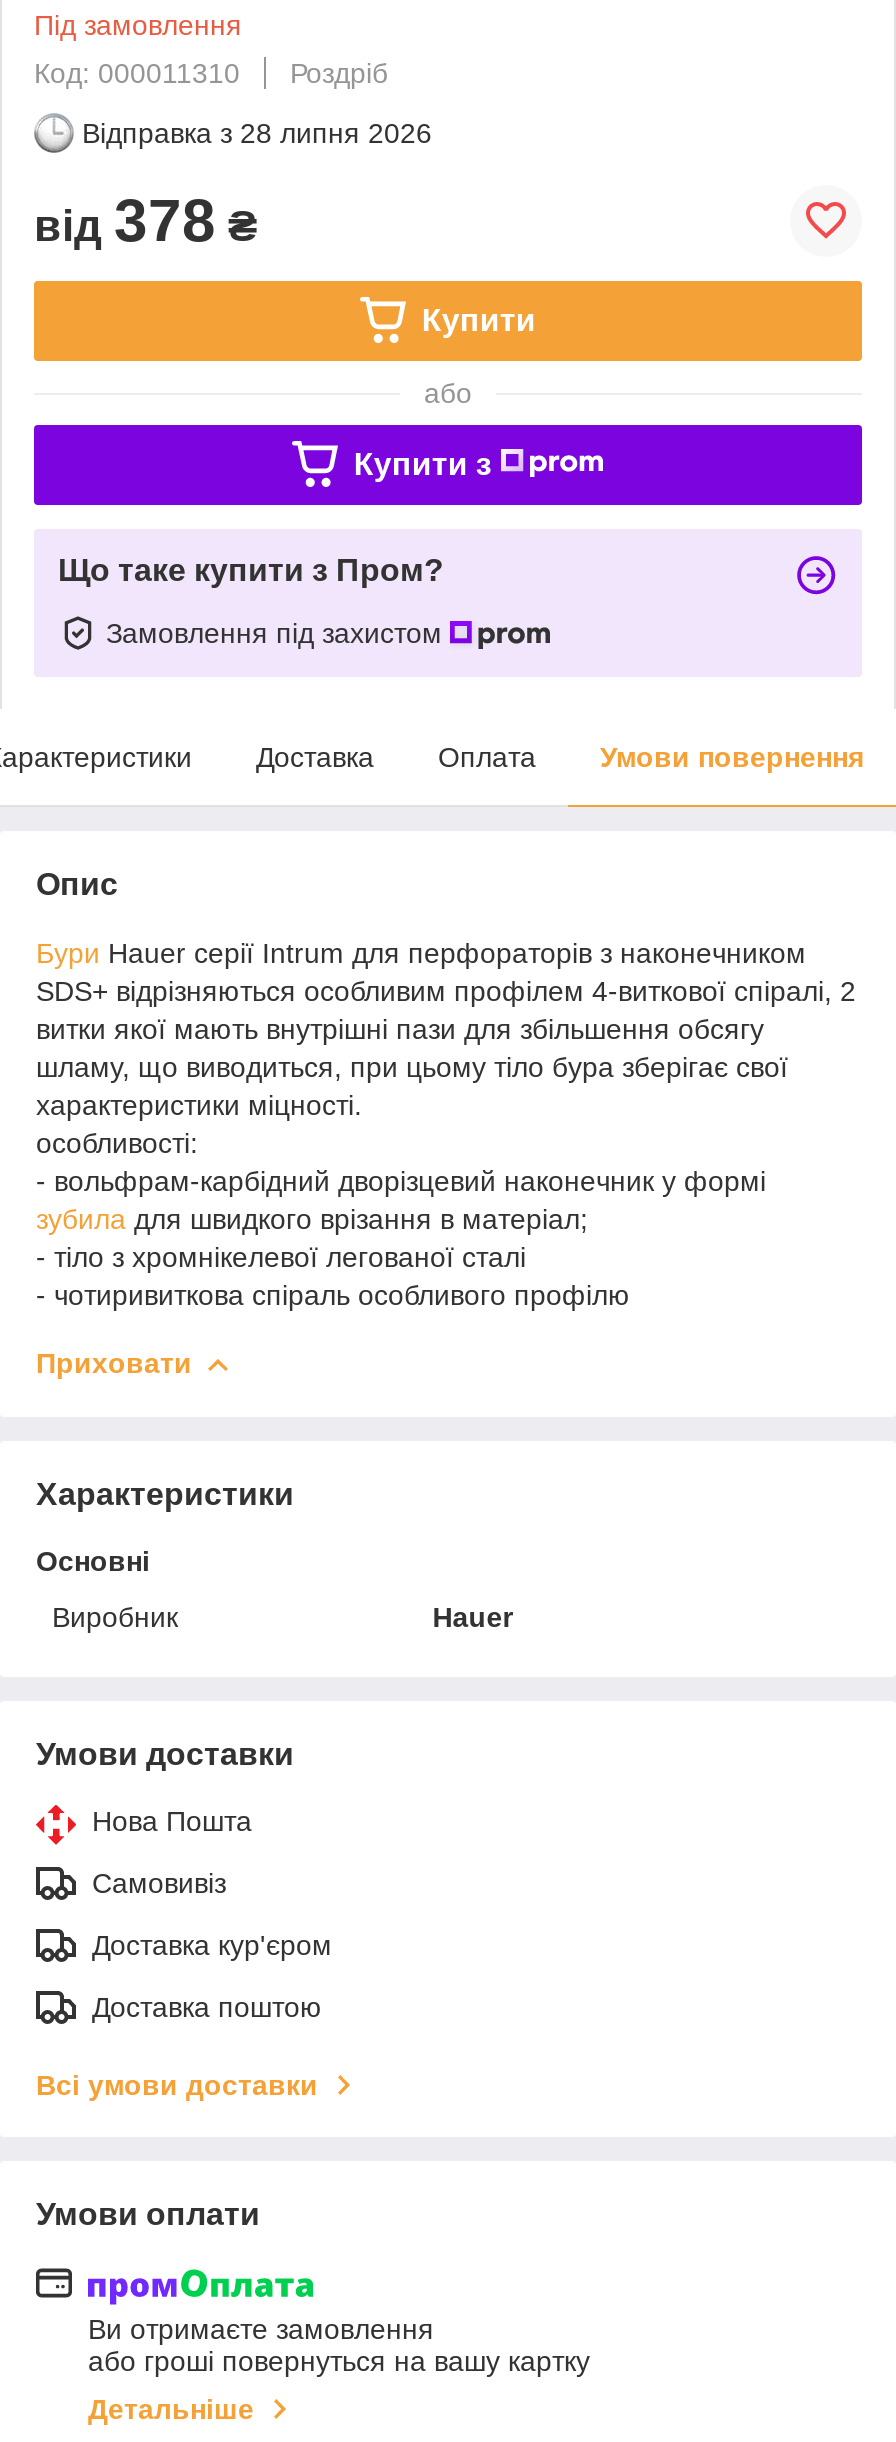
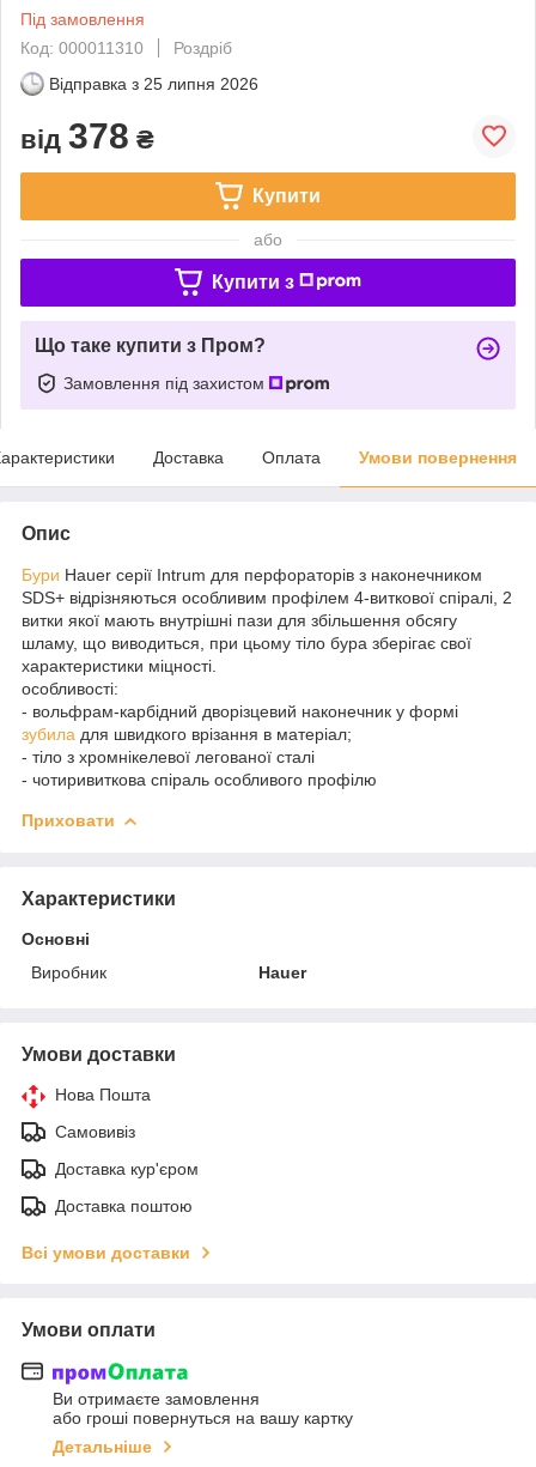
- Відправка з 28 липня 2026
+ Відправка з 25 липня 2026
